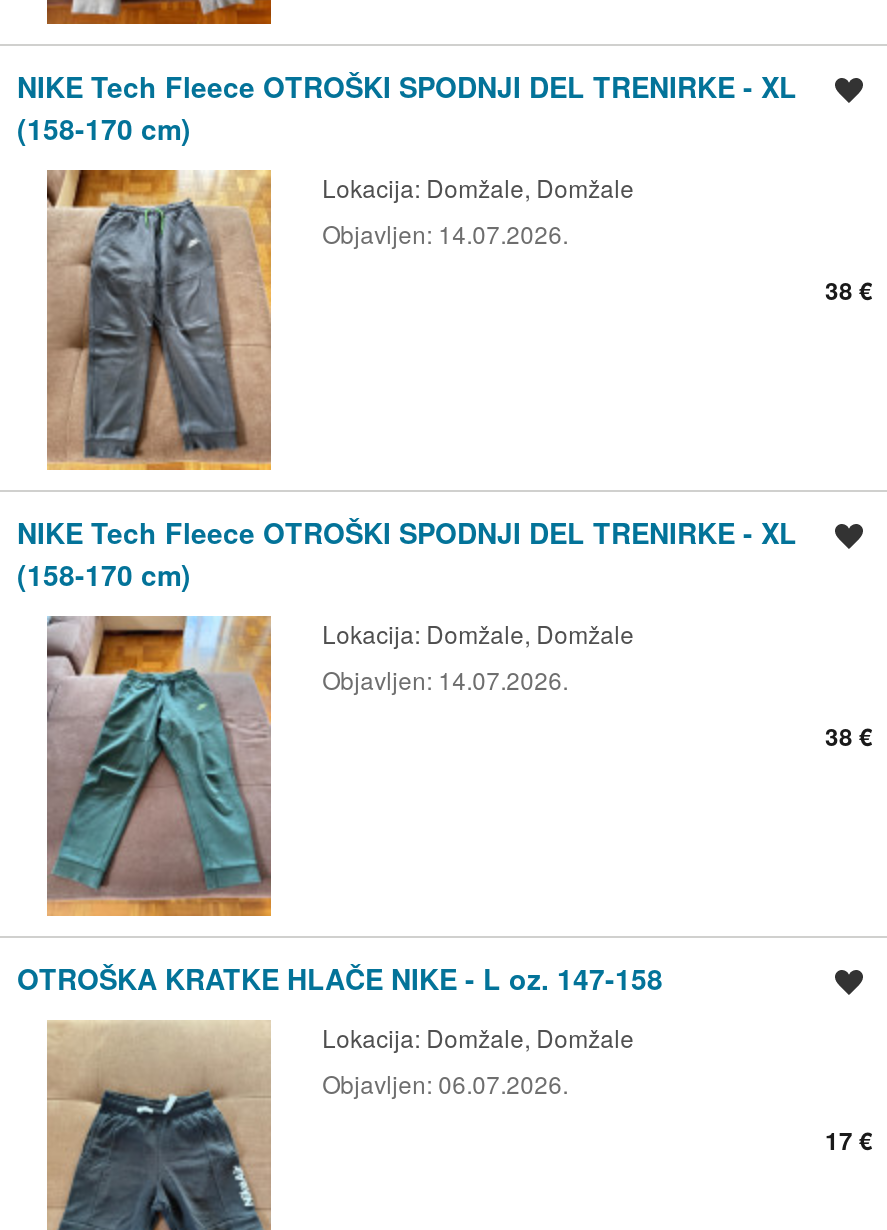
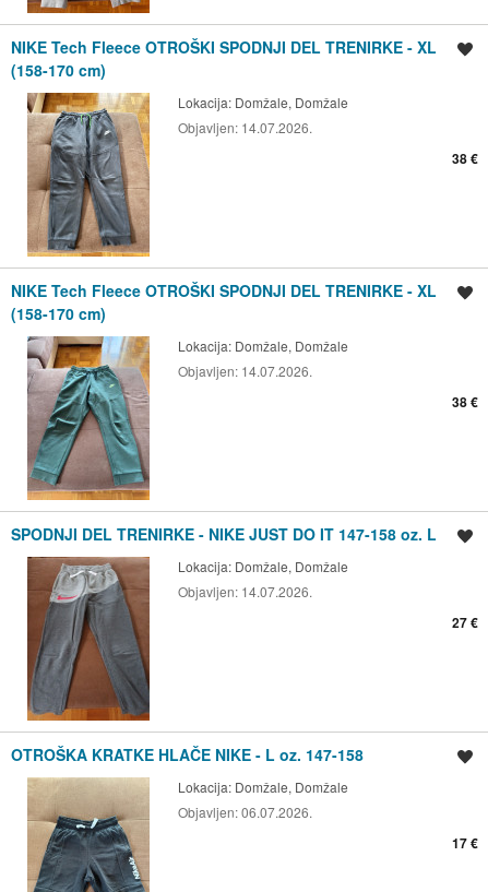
+ [image]
+ SPODNJI DEL TRENIRKE - NIKE JUST DO IT 147-158 oz. L
+ Lokacija: Domžale, Domžale
+ Objavljen: 14.07.2026.
+ 27 €
